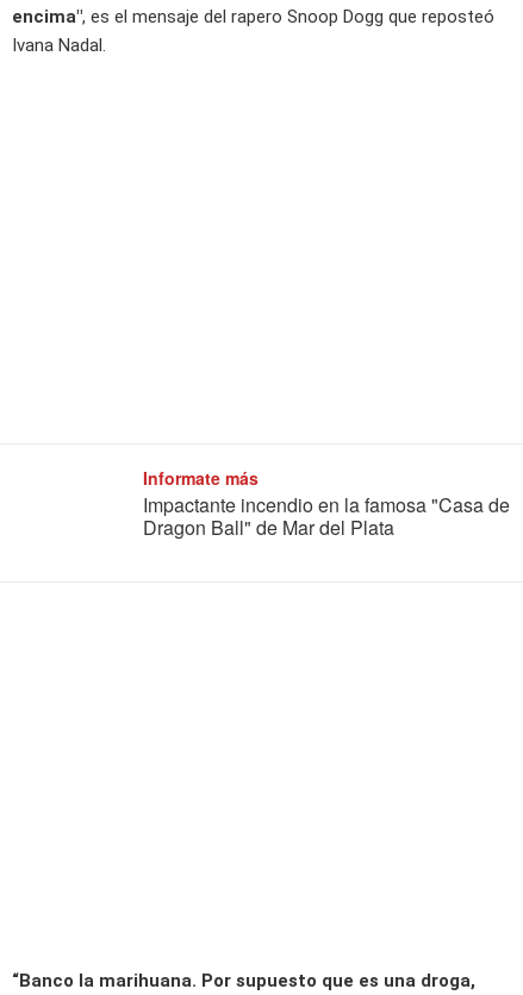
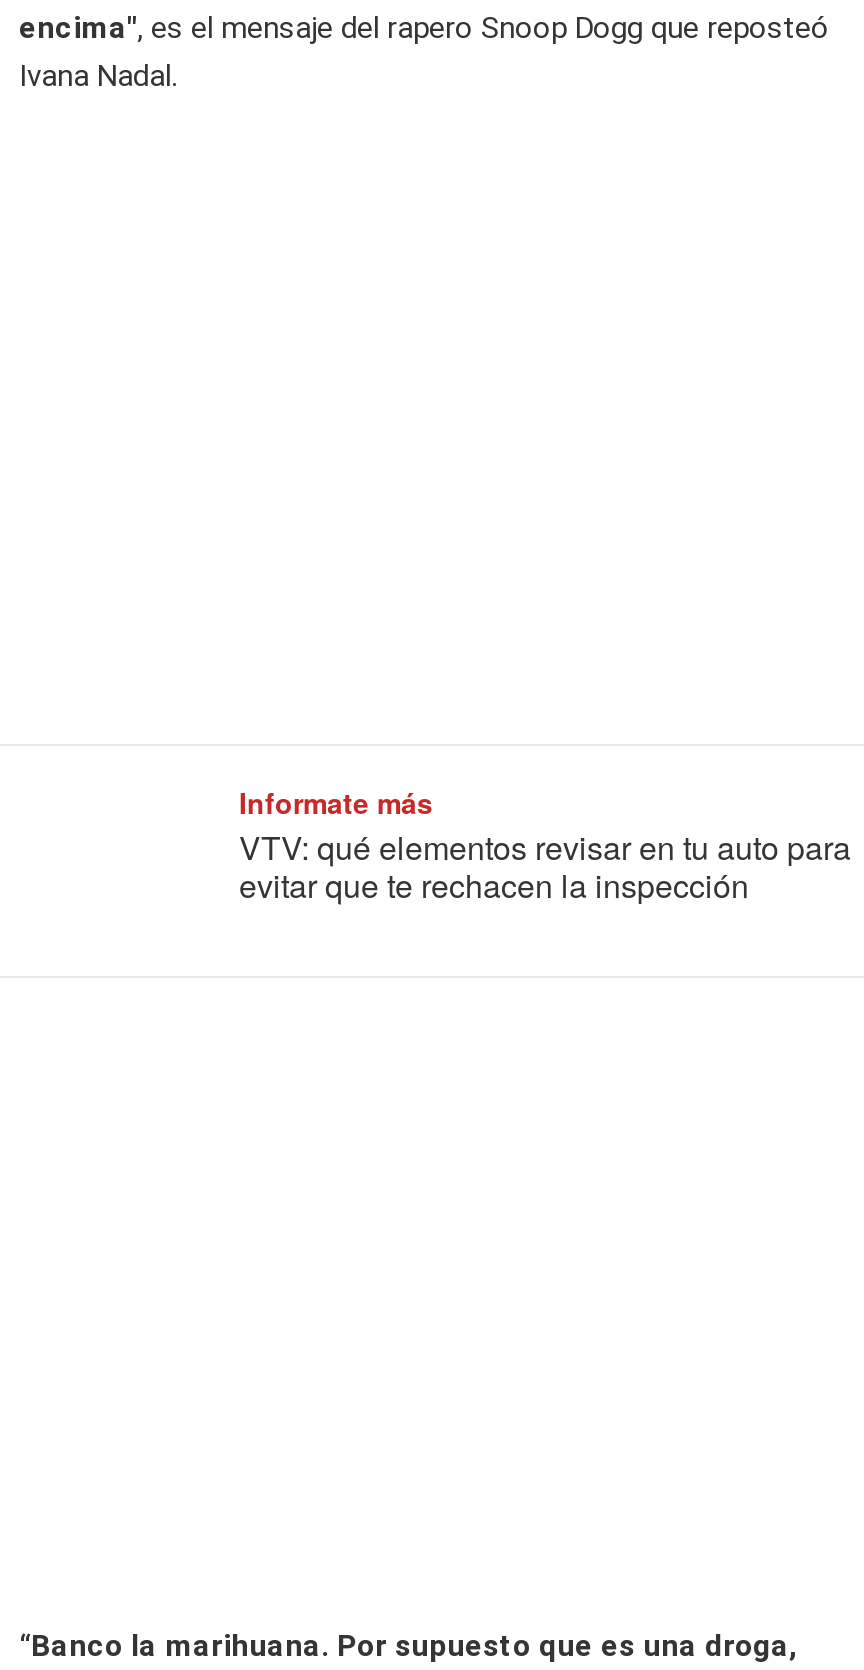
- Impactante incendio en la famosa "Casa de
- Dragon Ball" de Mar del Plata
+ VTV: qué elementos revisar en tu auto para
+ evitar que te rechacen la inspección
